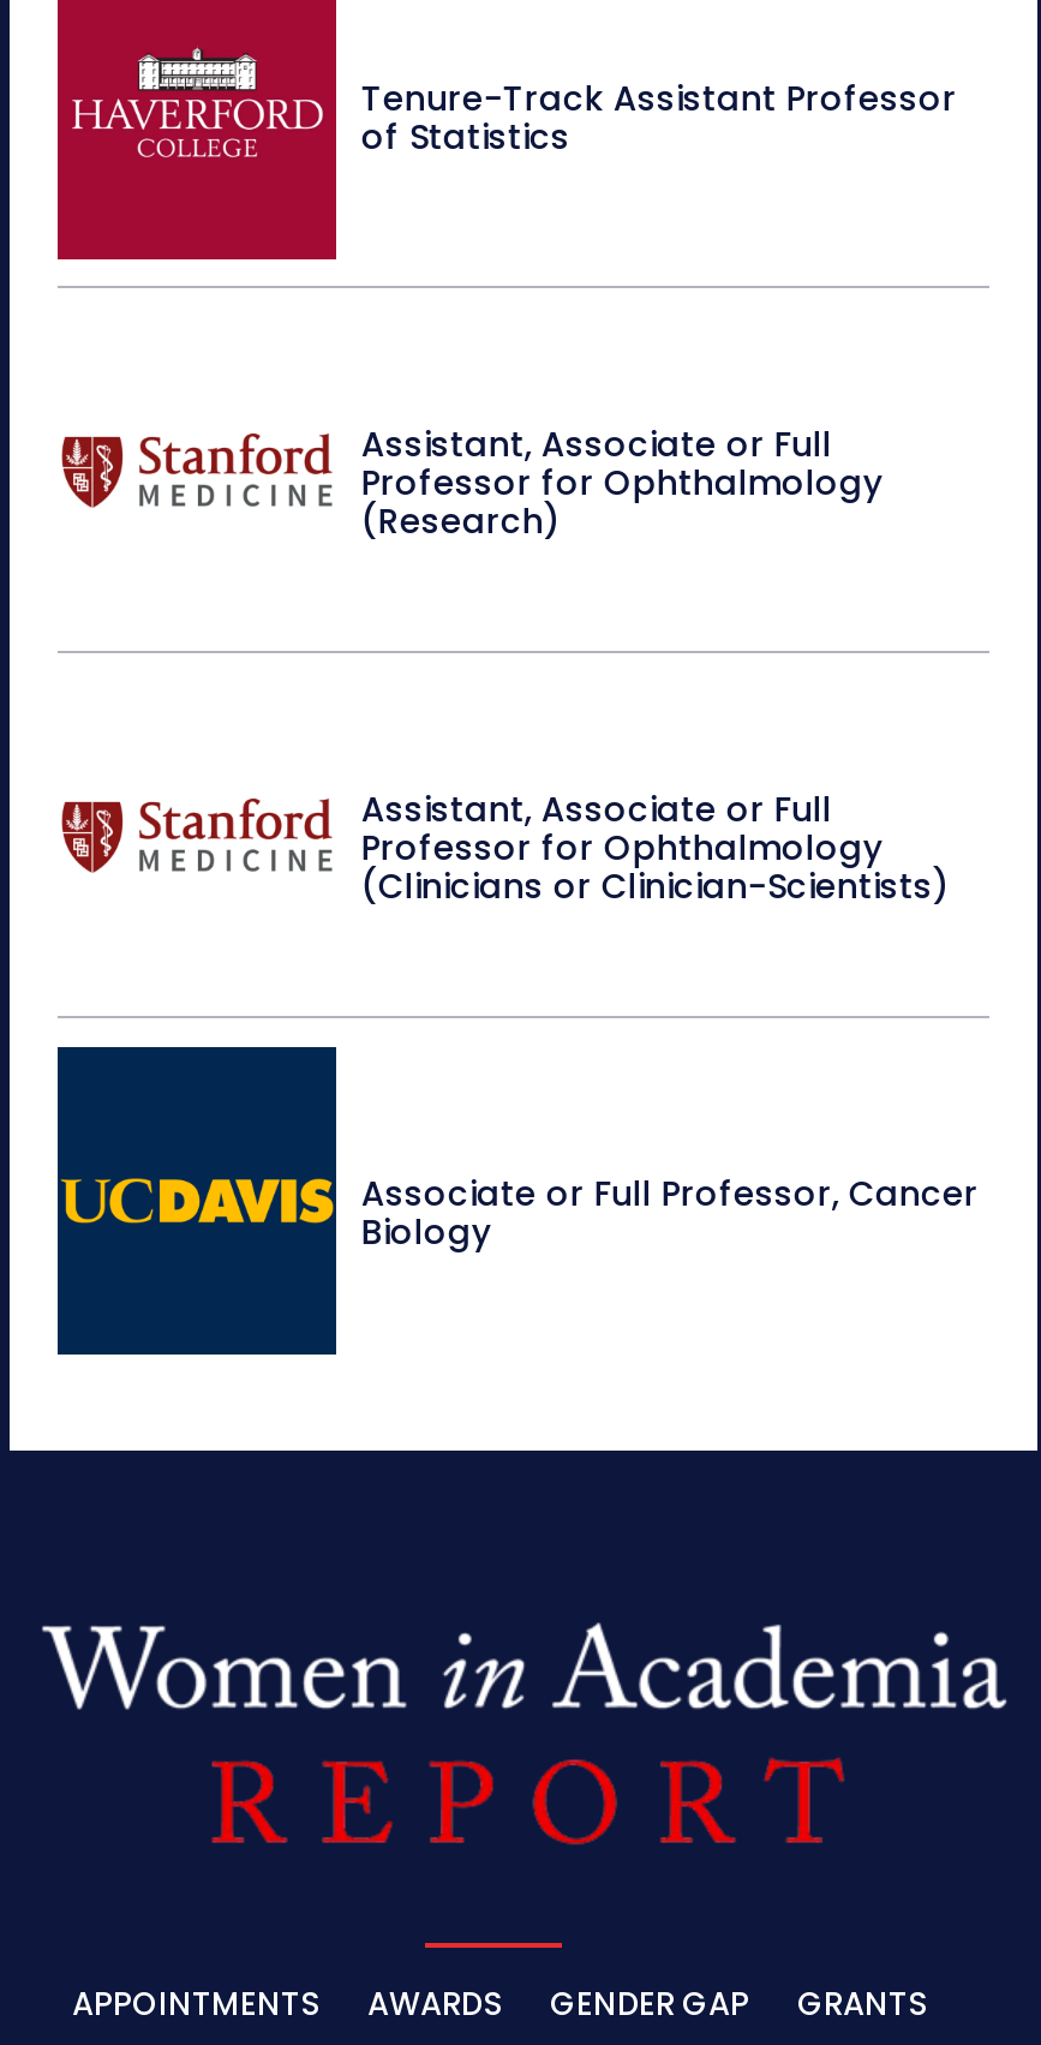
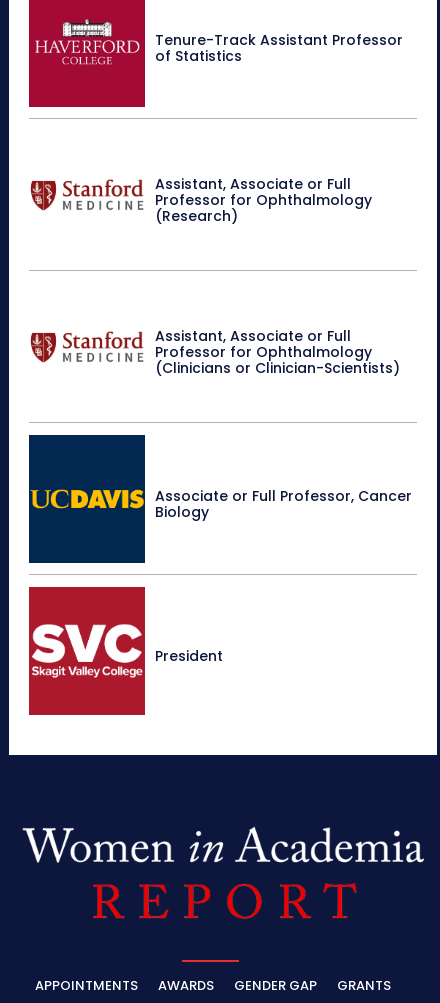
+ [image]
+ President
